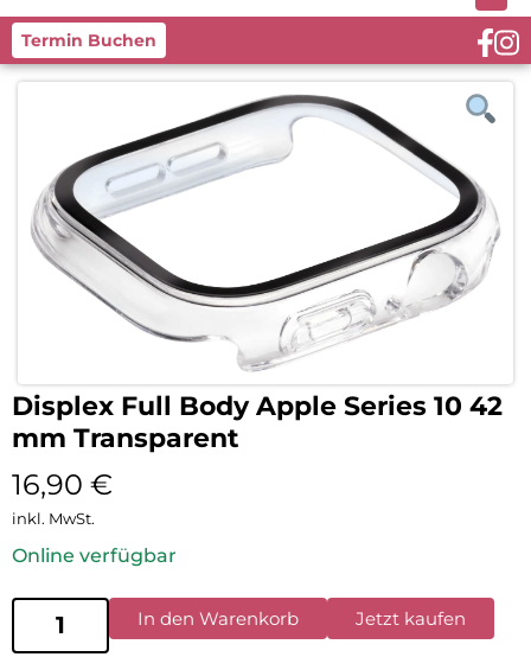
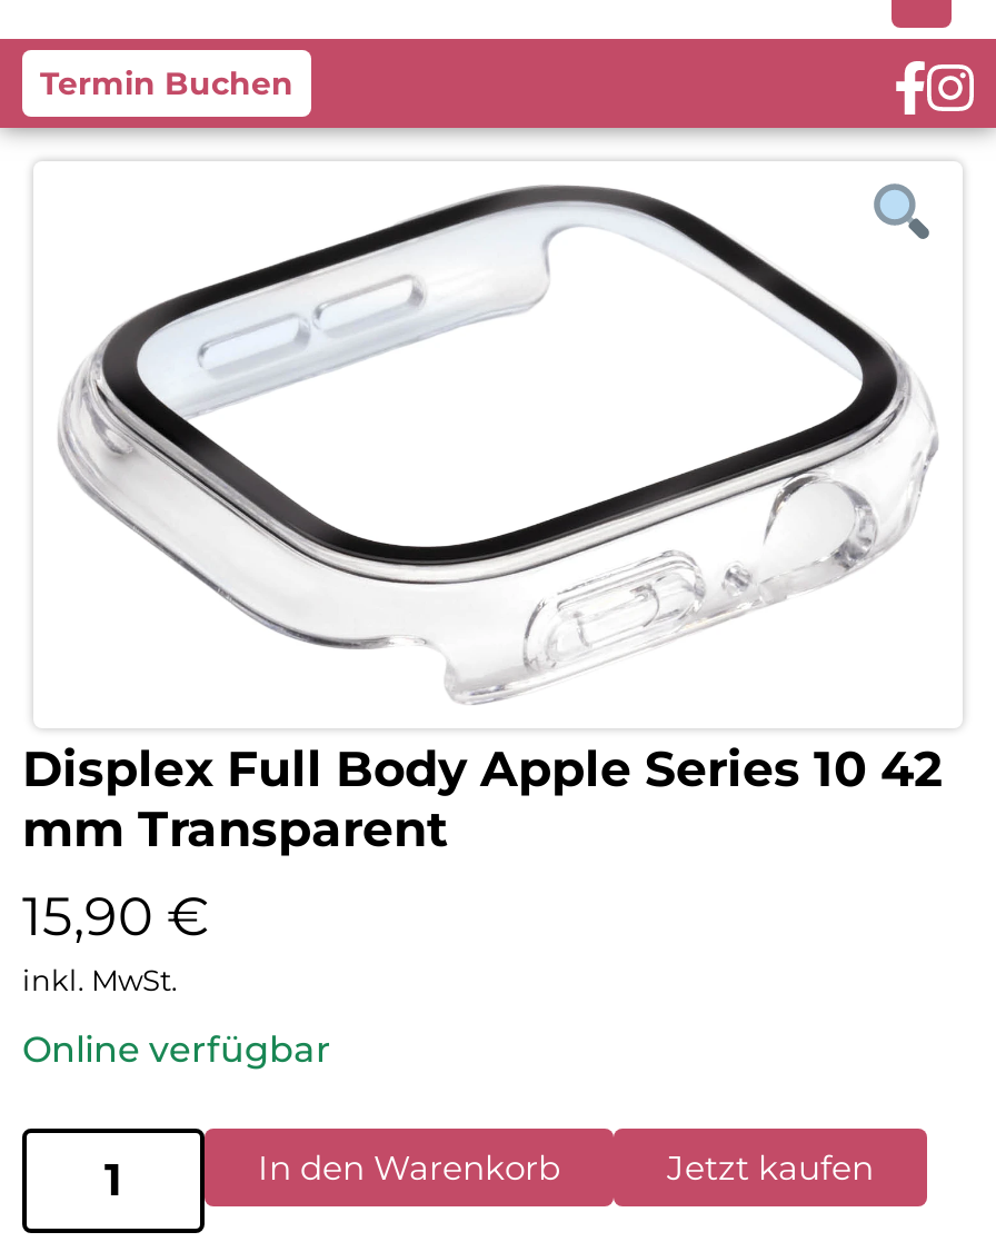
- 16,90 €
+ 15,90 €
